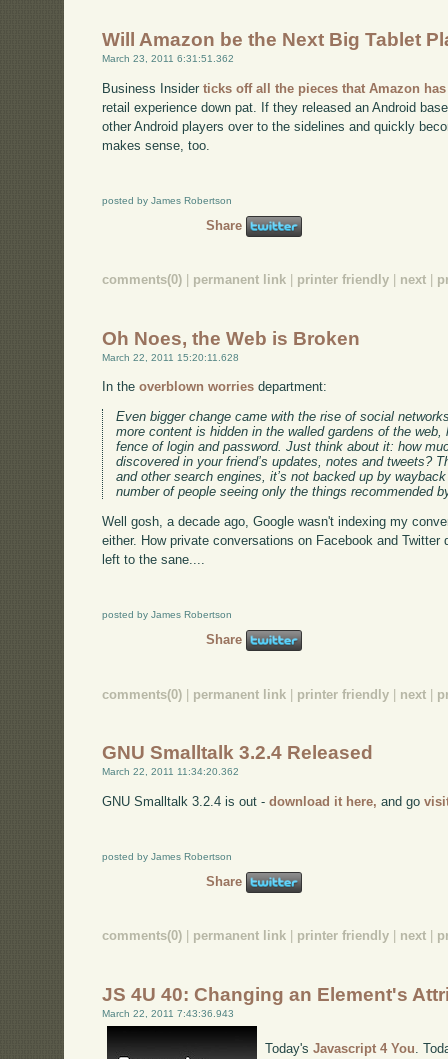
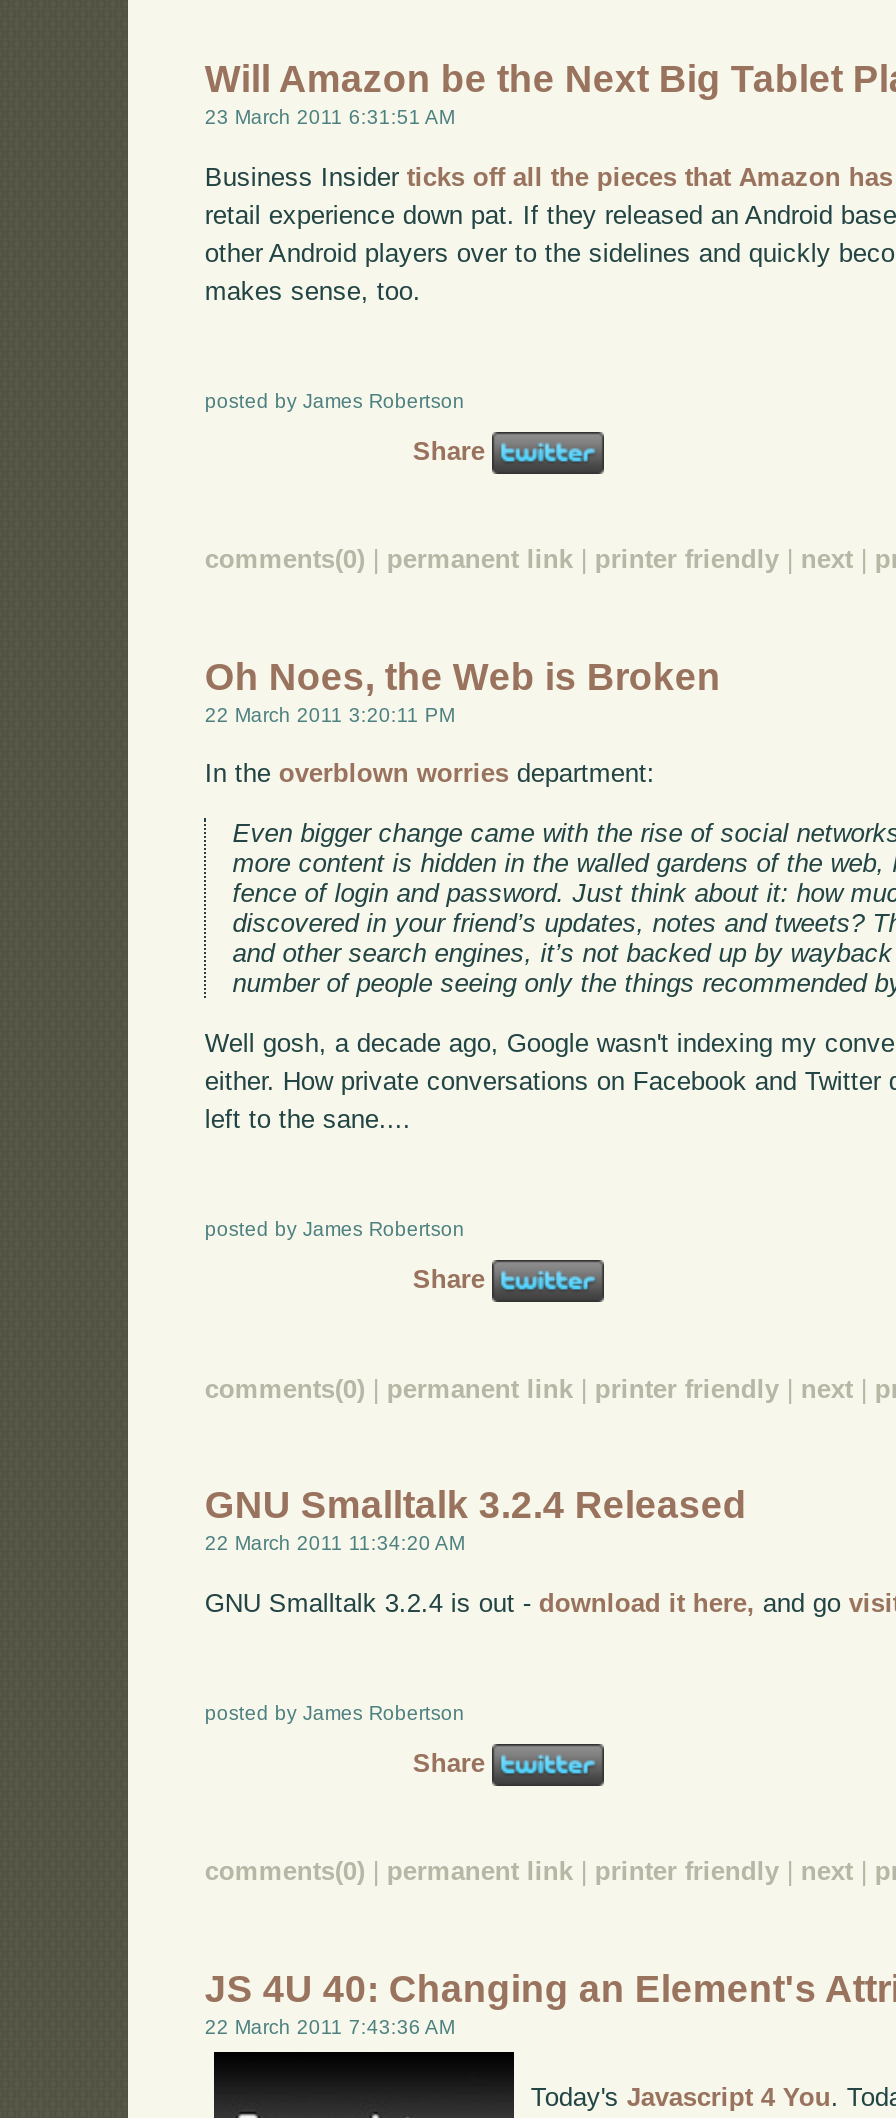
- March 23, 2011 6:31:51.362
+ 23 March 2011 6:31:51 AM

- March 22, 2011 15:20:11.628
+ 22 March 2011 3:20:11 PM

- March 22, 2011 11:34:20.362
+ 22 March 2011 11:34:20 AM

- March 22, 2011 7:43:36.943
+ 22 March 2011 7:43:36 AM
